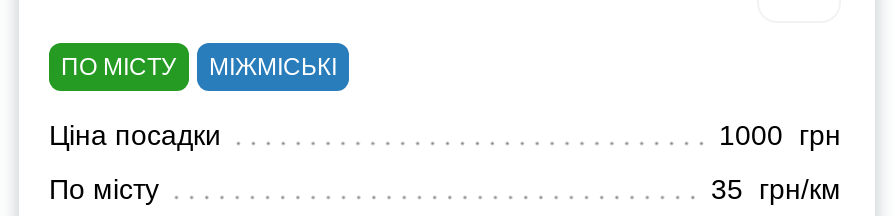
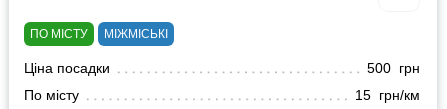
- 1000 грн
+ 500 грн

- 35 грн/км
+ 15 грн/км
